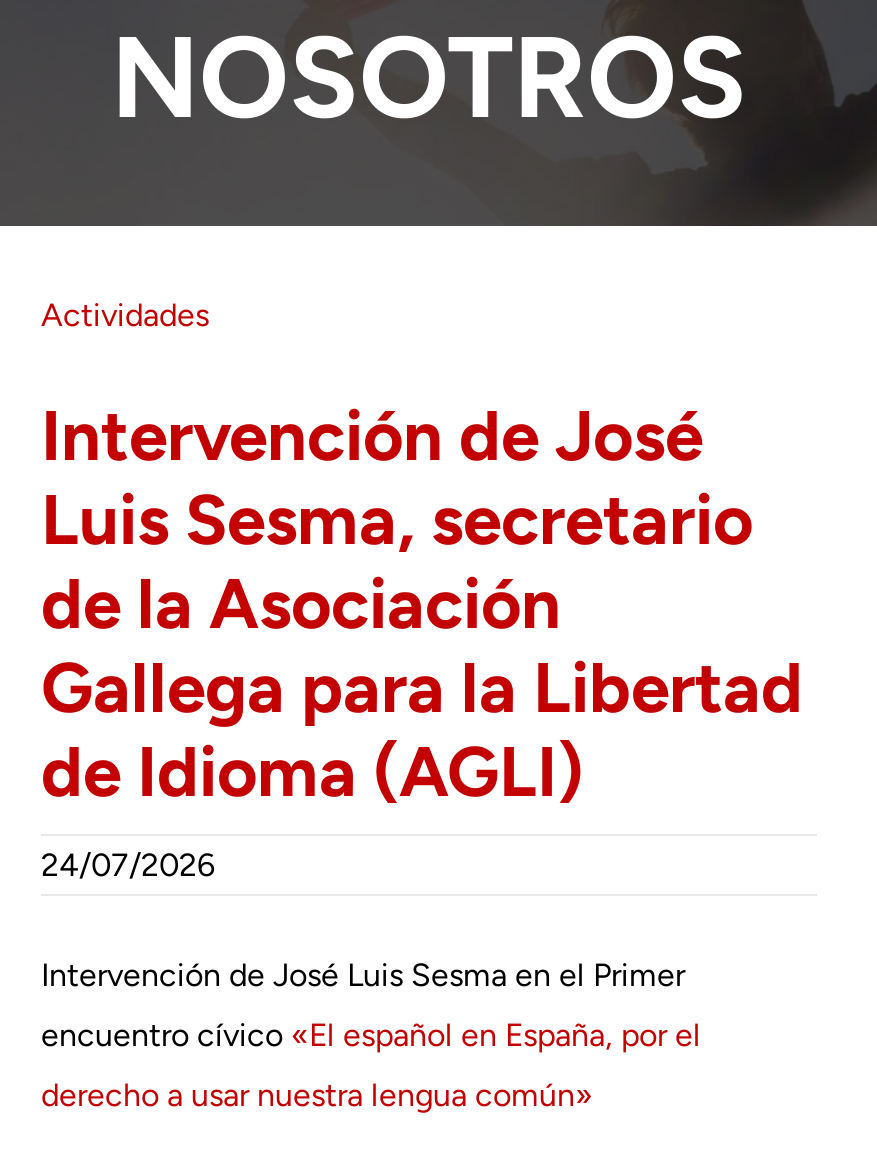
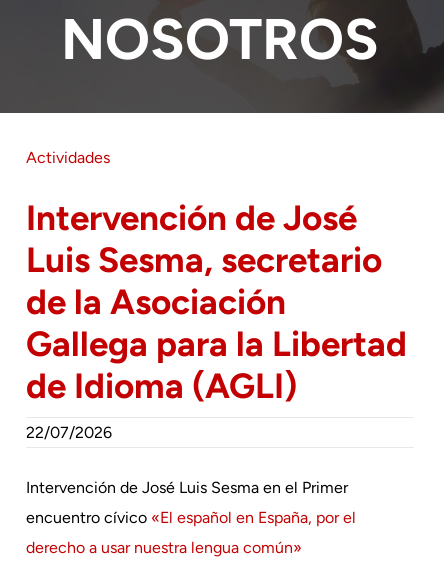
- 24/07/2026
+ 22/07/2026
